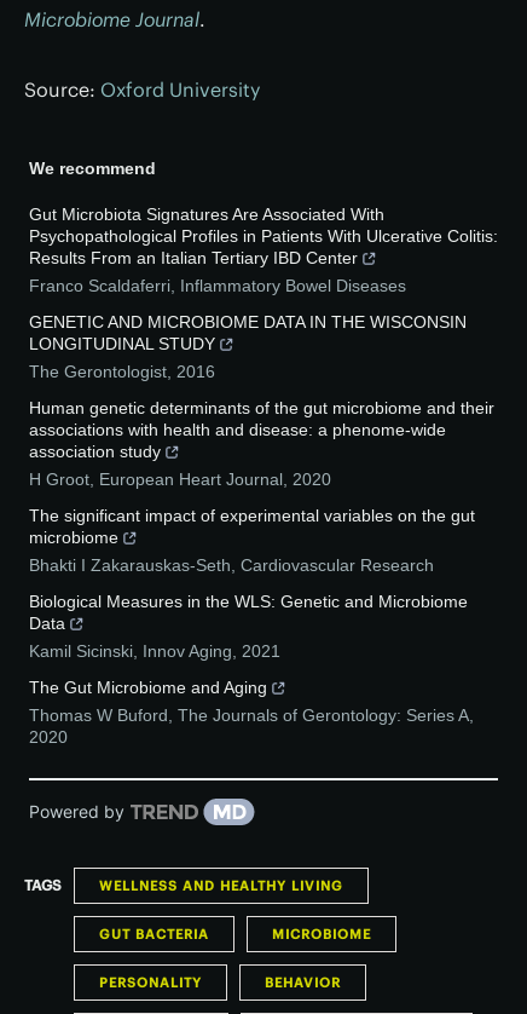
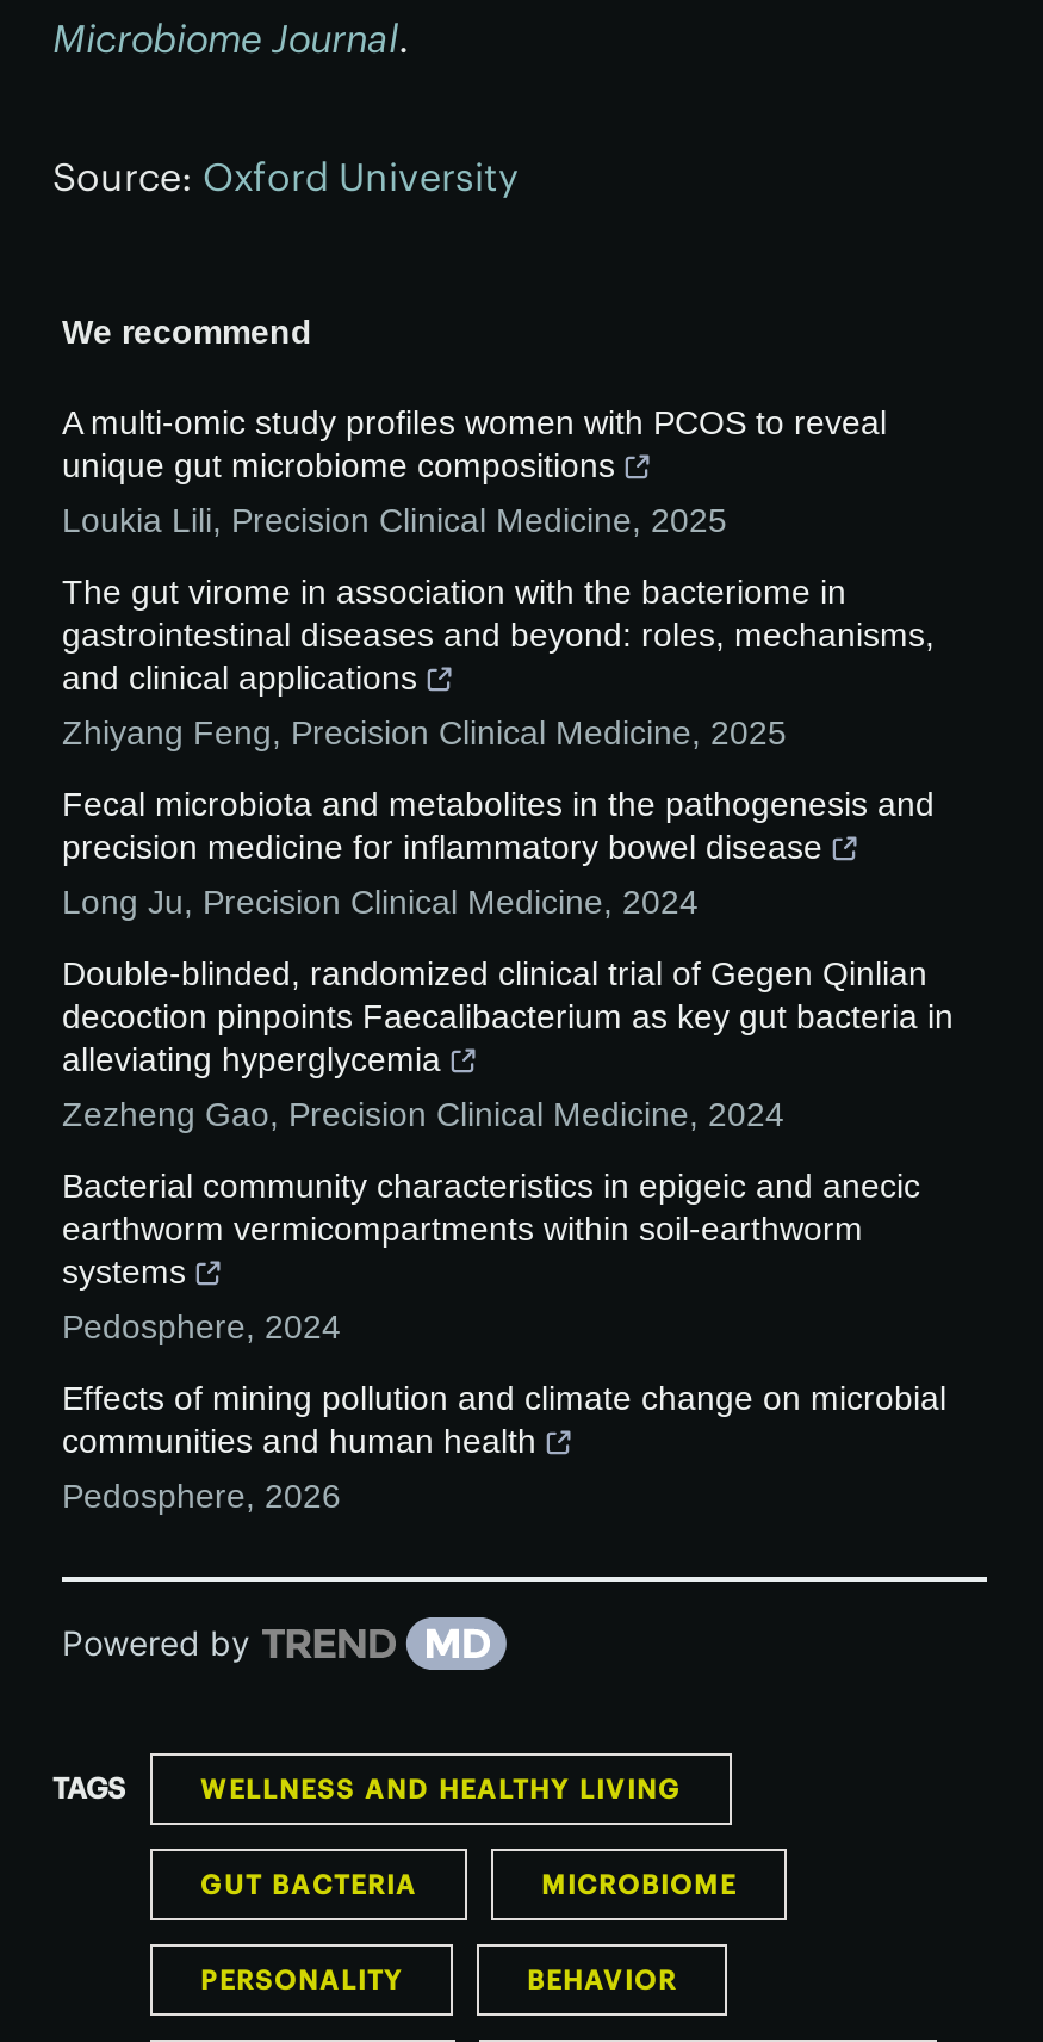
- Gut Microbiota Signatures Are Associated With
- Psychopathological Profiles in Patients With Ulcerative Colitis:
- Results From an Italian Tertiary IBD Center
- Franco Scaldaferri, Inflammatory Bowel Diseases
+ A multi-omic study profiles women with PCOS to reveal
+ unique gut microbiome compositions
+ Loukia Lili, Precision Clinical Medicine, 2025

- GENETIC AND MICROBIOME DATA IN THE WISCONSIN
- LONGITUDINAL STUDY
- The Gerontologist, 2016
+ The gut virome in association with the bacteriome in
+ gastrointestinal diseases and beyond: roles, mechanisms,
+ and clinical applications
+ Zhiyang Feng, Precision Clinical Medicine, 2025

- Human genetic determinants of the gut microbiome and their
- associations with health and disease: a phenome-wide
- association study
- H Groot, European Heart Journal, 2020
+ Fecal microbiota and metabolites in the pathogenesis and
+ precision medicine for inflammatory bowel disease
+ Long Ju, Precision Clinical Medicine, 2024

- The significant impact of experimental variables on the gut
- microbiome
- Bhakti I Zakarauskas-Seth, Cardiovascular Research
+ Double-blinded, randomized clinical trial of Gegen Qinlian
+ decoction pinpoints Faecalibacterium as key gut bacteria in
+ alleviating hyperglycemia
+ Zezheng Gao, Precision Clinical Medicine, 2024

- Biological Measures in the WLS: Genetic and Microbiome
- Data
- Kamil Sicinski, Innov Aging, 2021
+ Bacterial community characteristics in epigeic and anecic
+ earthworm vermicompartments within soil-earthworm
+ systems
+ Pedosphere, 2024

- The Gut Microbiome and Aging
- Thomas W Buford, The Journals of Gerontology: Series A,
- 2020
+ Effects of mining pollution and climate change on microbial
+ communities and human health
+ Pedosphere, 2026
